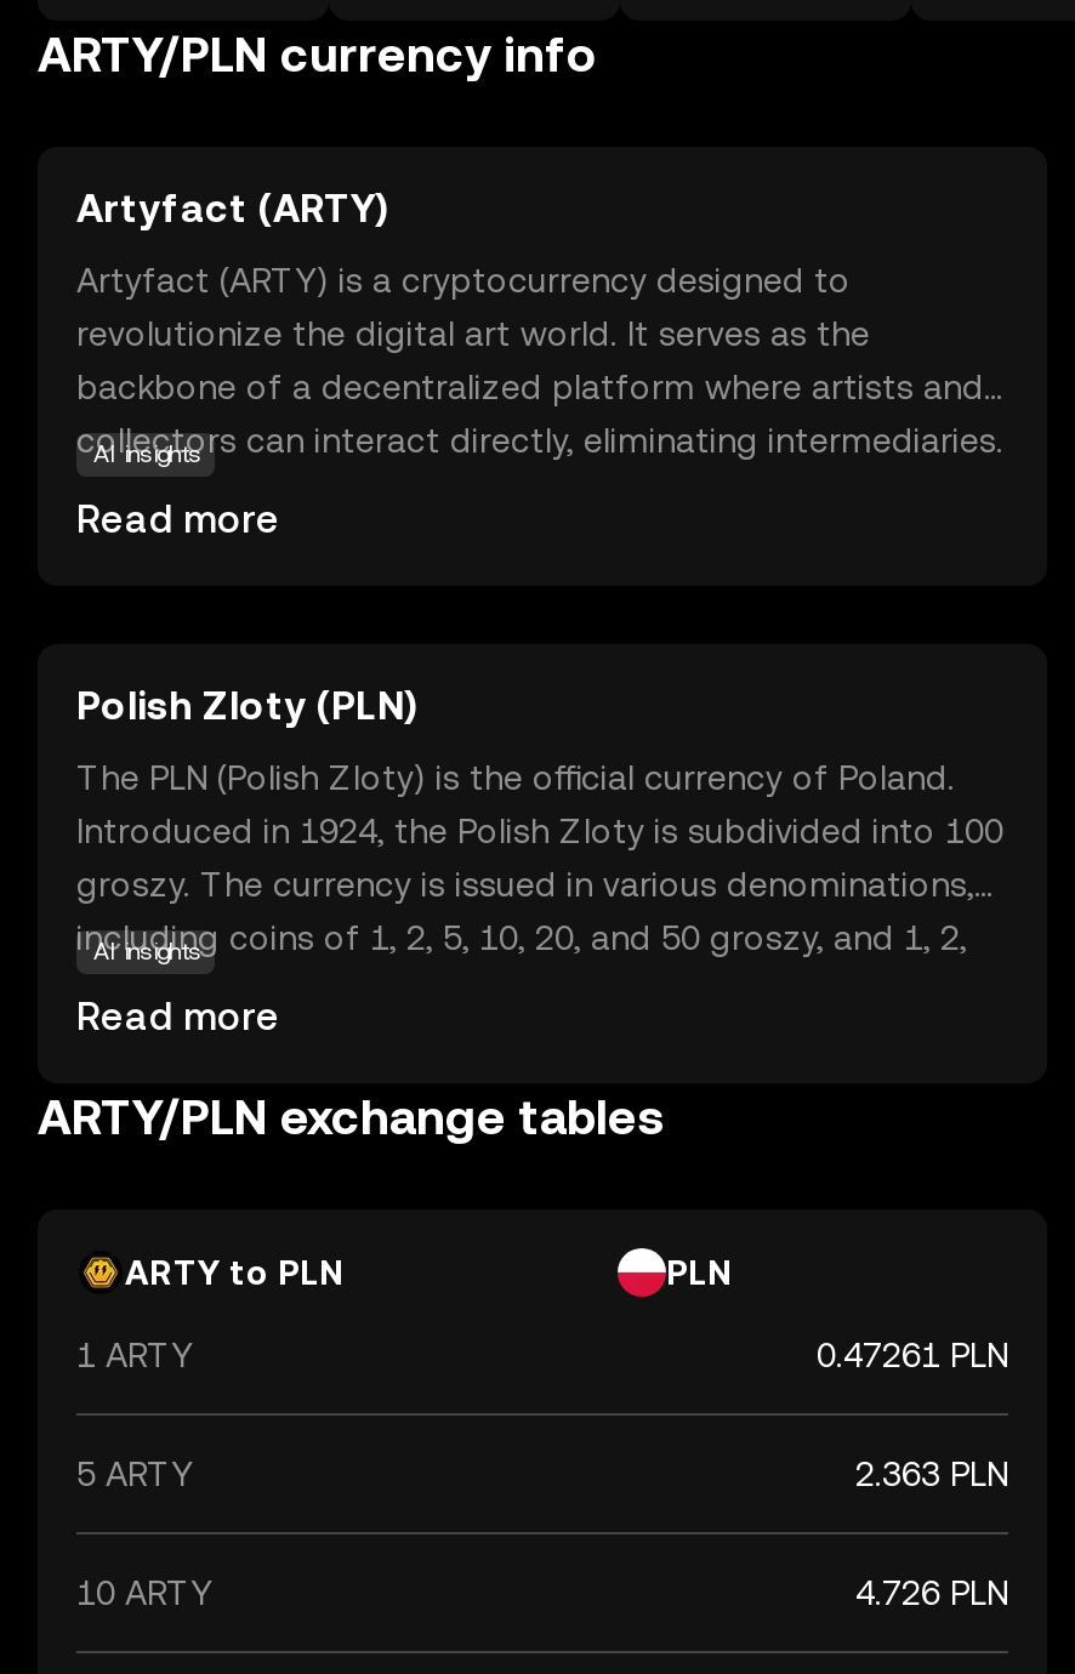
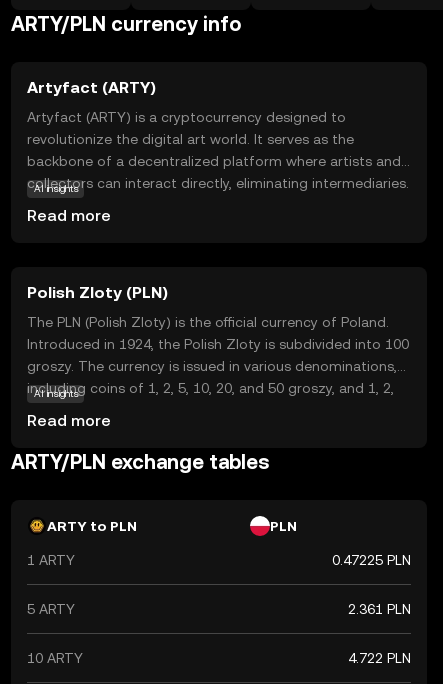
- 0.47261 PLN
+ 0.47225 PLN

- 2.363 PLN
+ 2.361 PLN

- 4.726 PLN
+ 4.722 PLN
